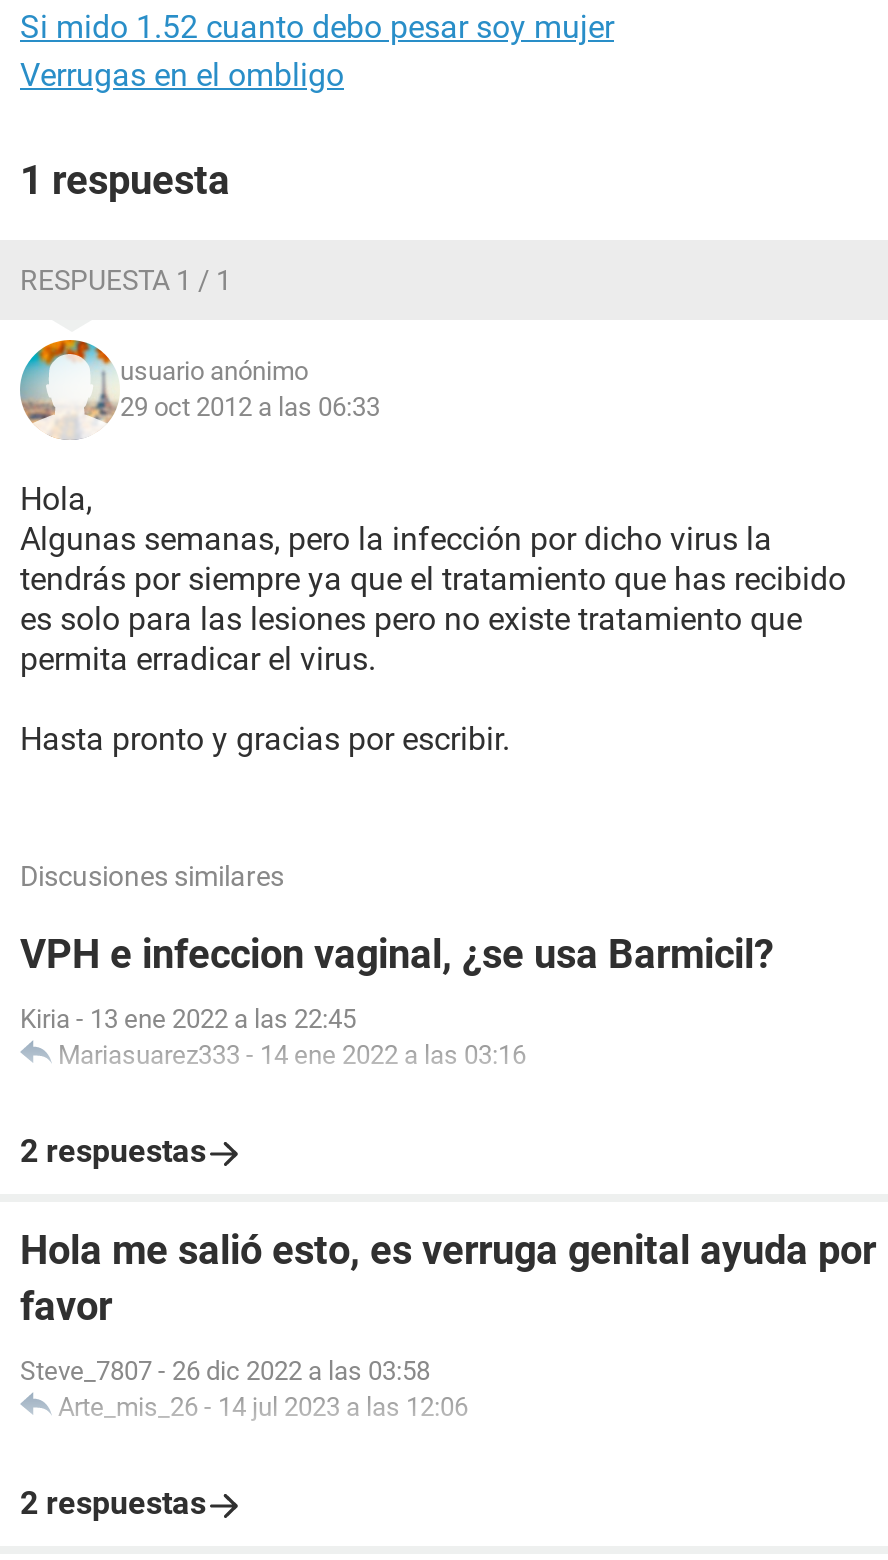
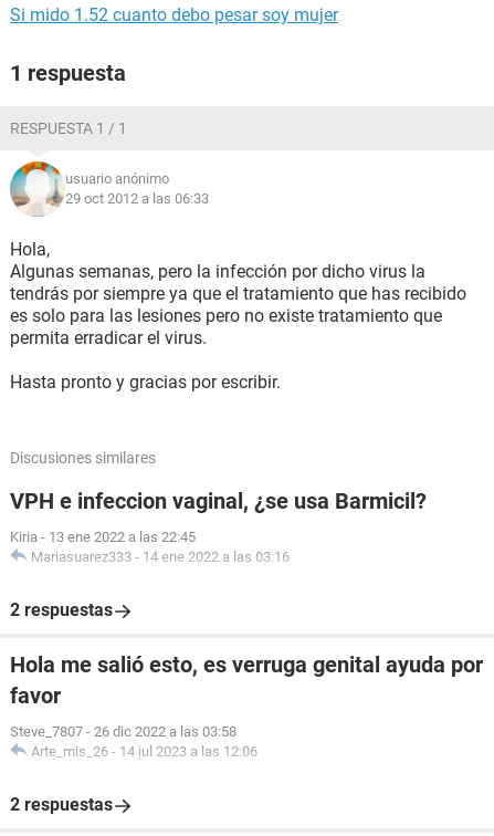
- Verrugas en el ombligo
